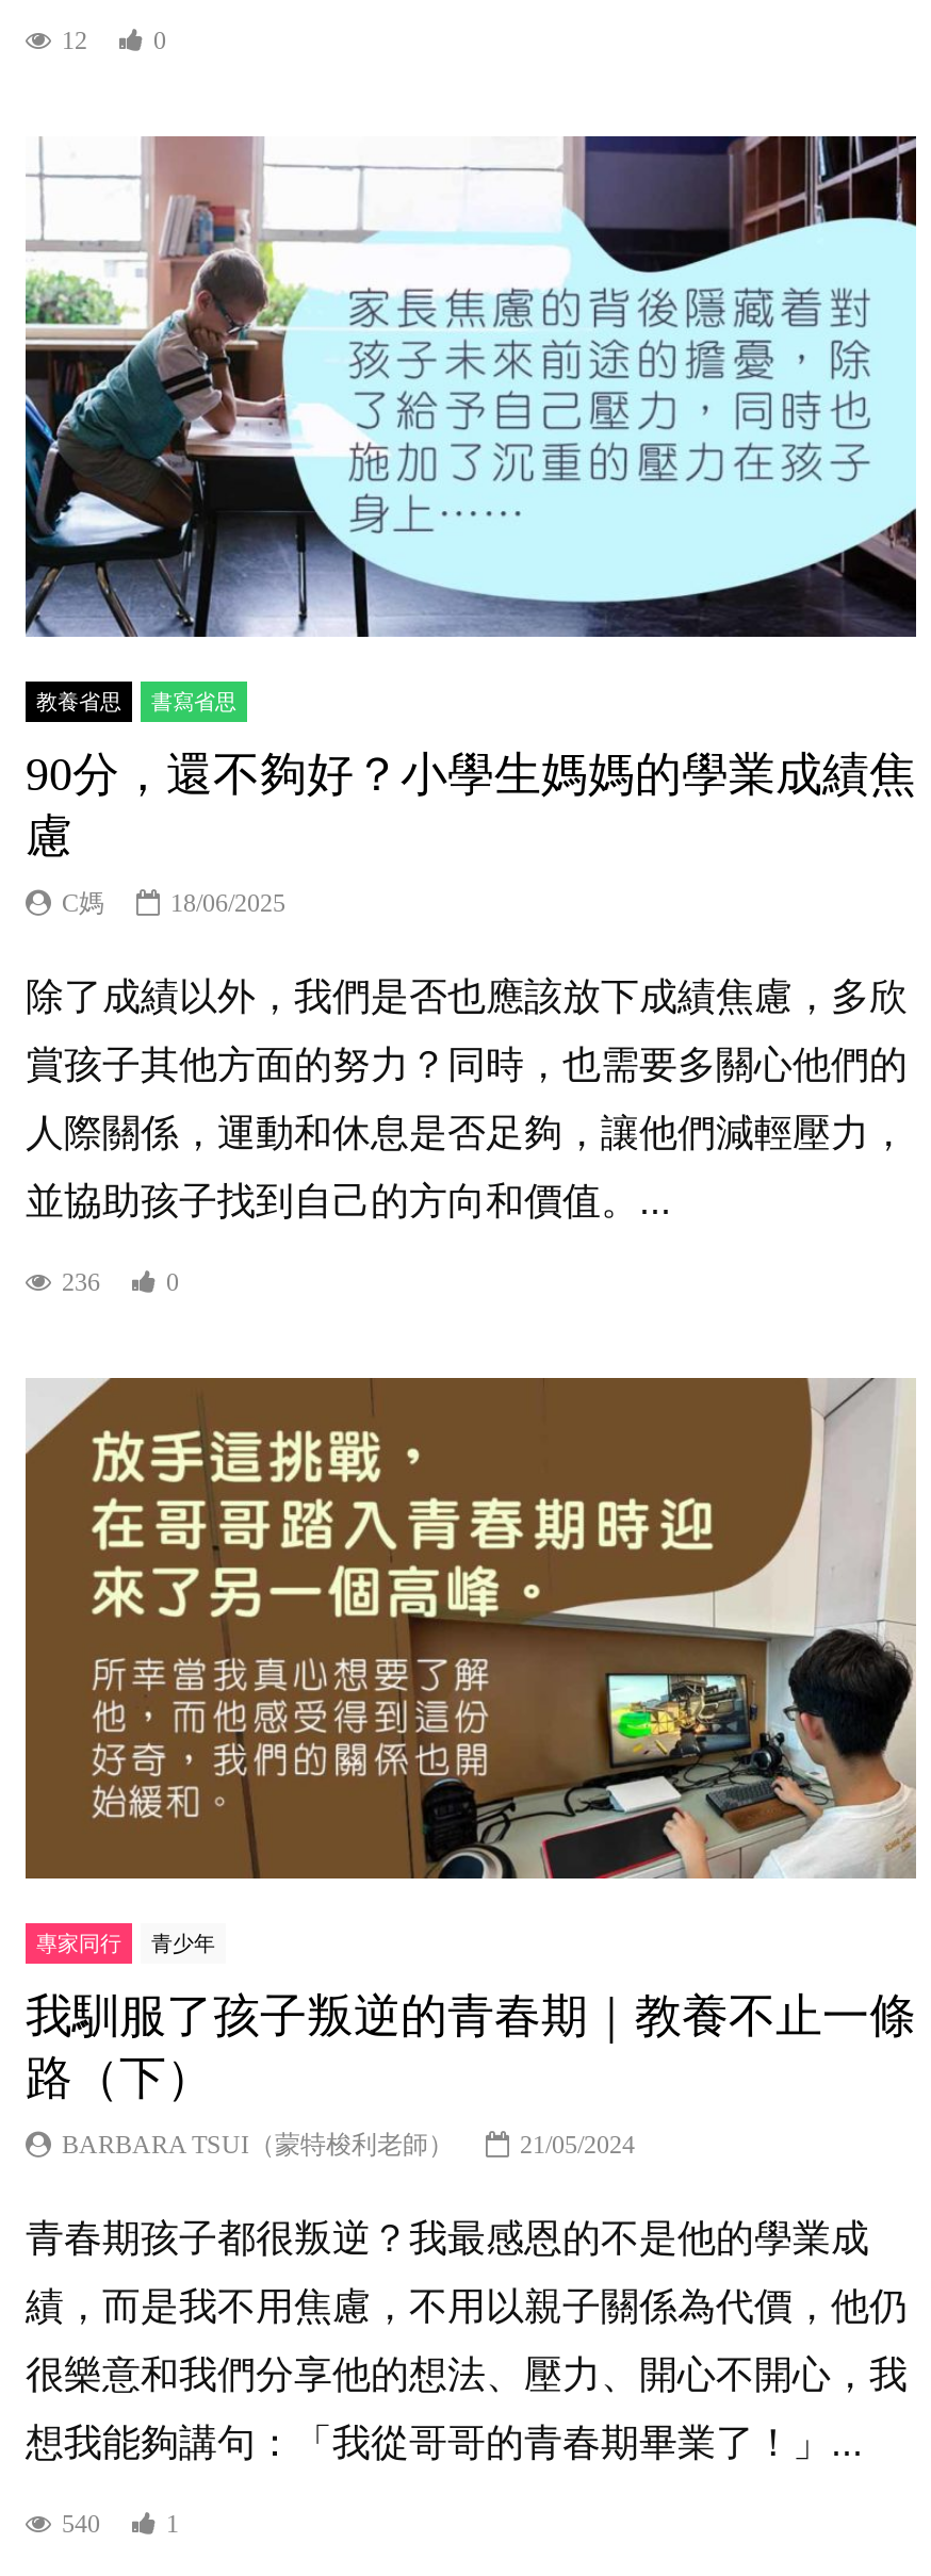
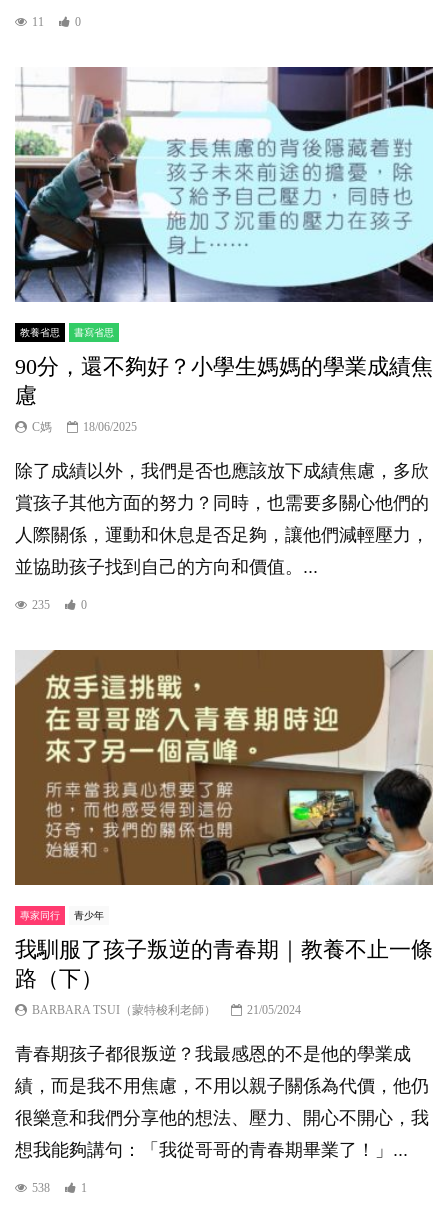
- 12
+ 11

- 236
+ 235

- 540
+ 538
